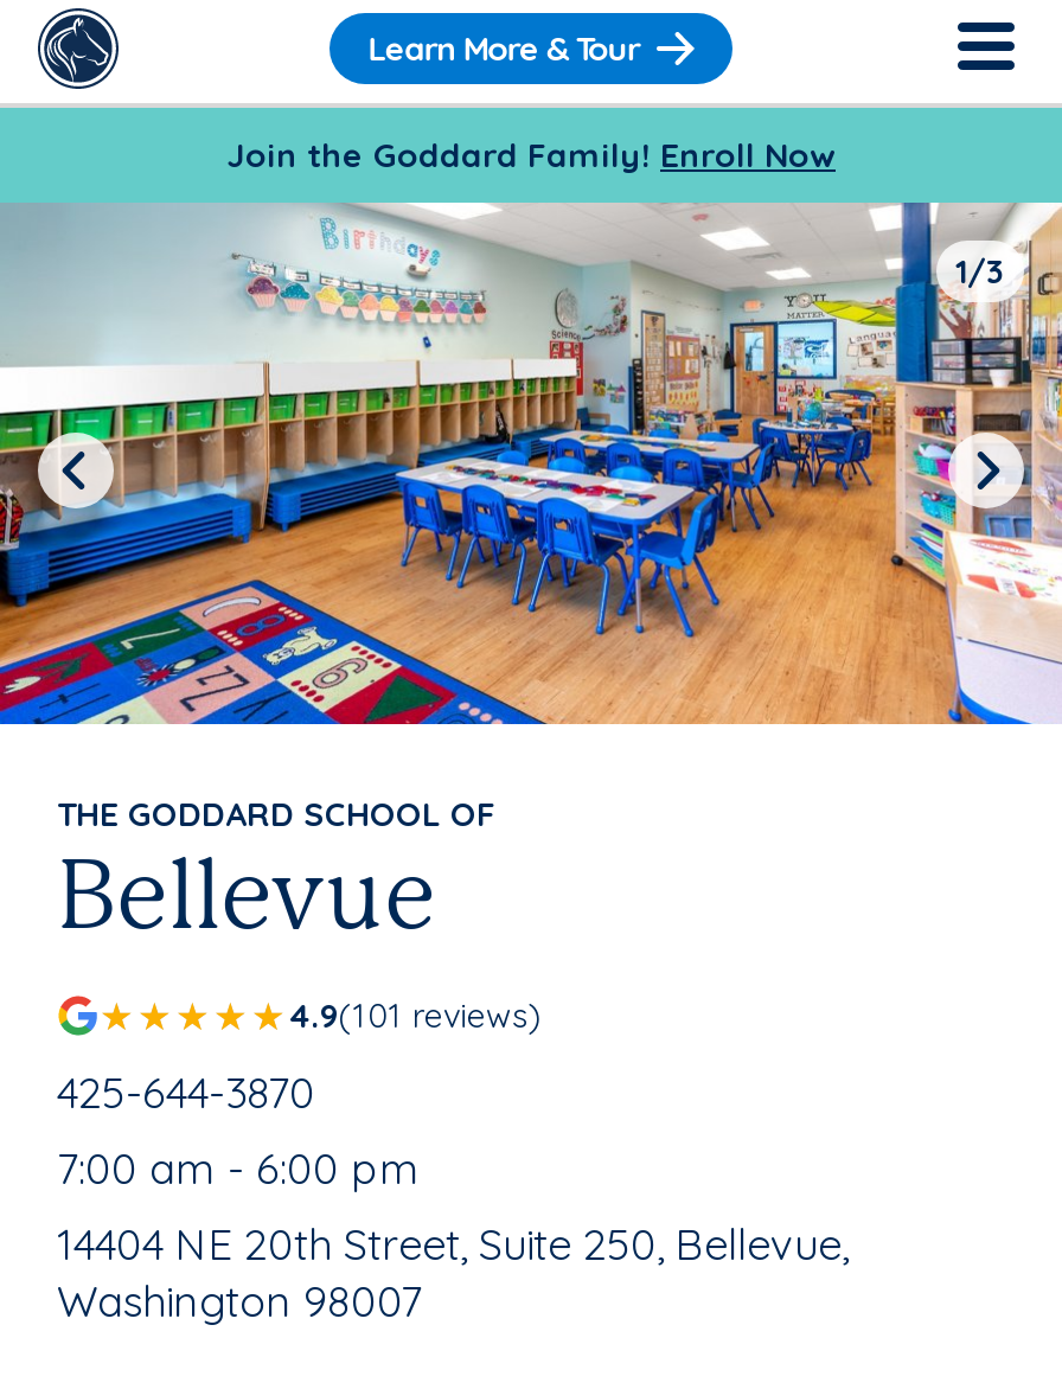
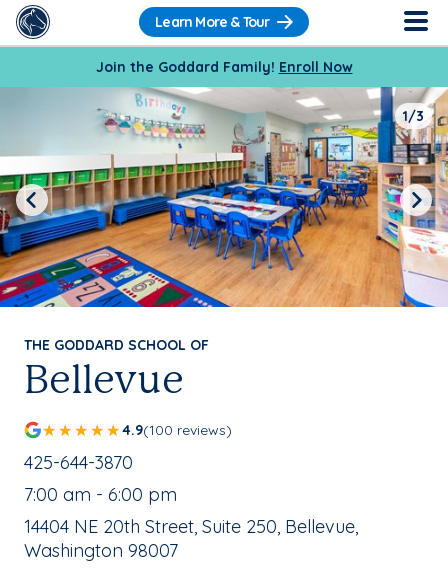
- 4.9(101 reviews)
+ 4.9(100 reviews)
